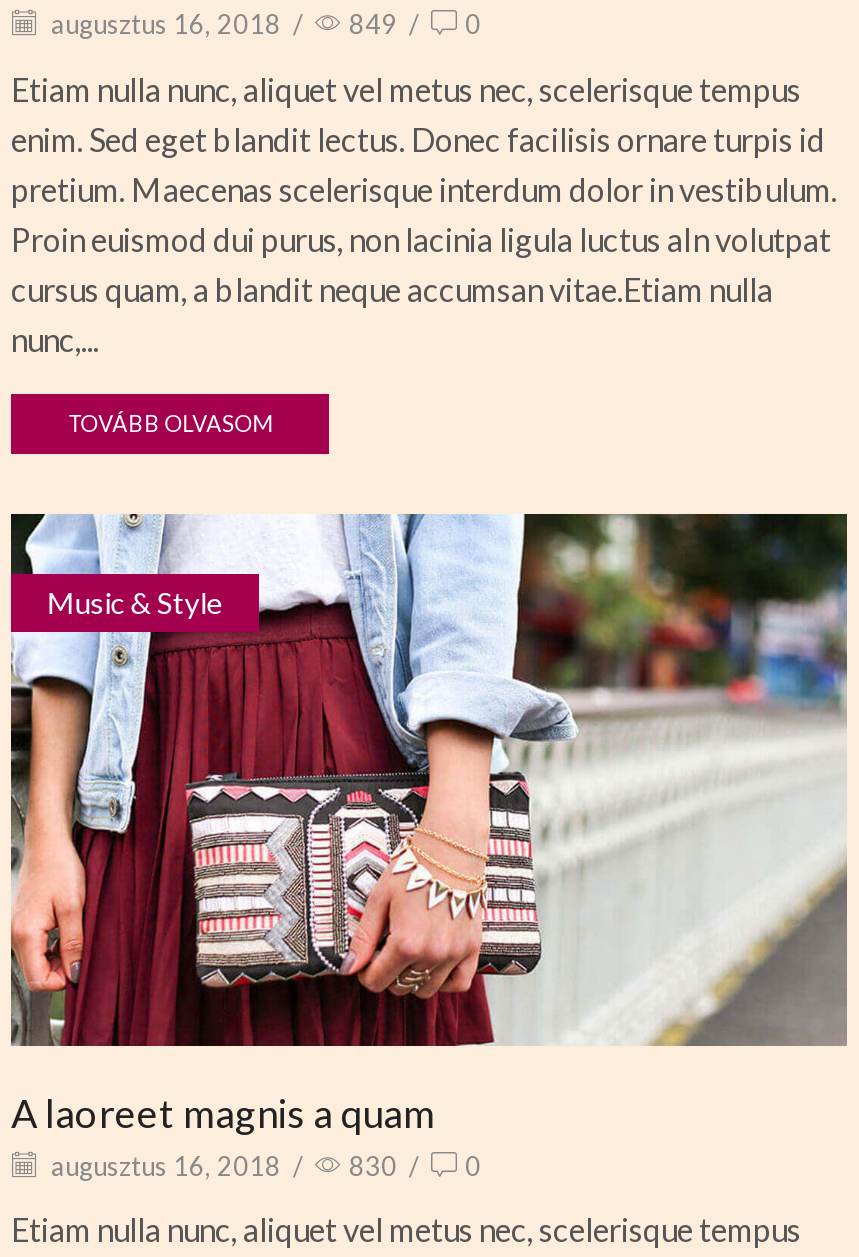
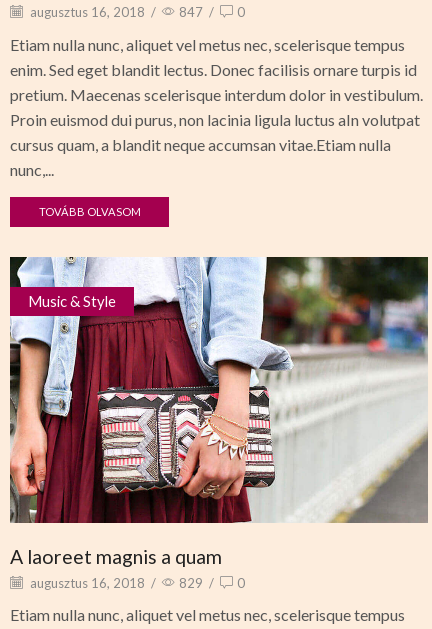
- augusztus 16, 2018 / 849 / 0
+ augusztus 16, 2018 / 847 / 0

- augusztus 16, 2018 / 830 / 0
+ augusztus 16, 2018 / 829 / 0
